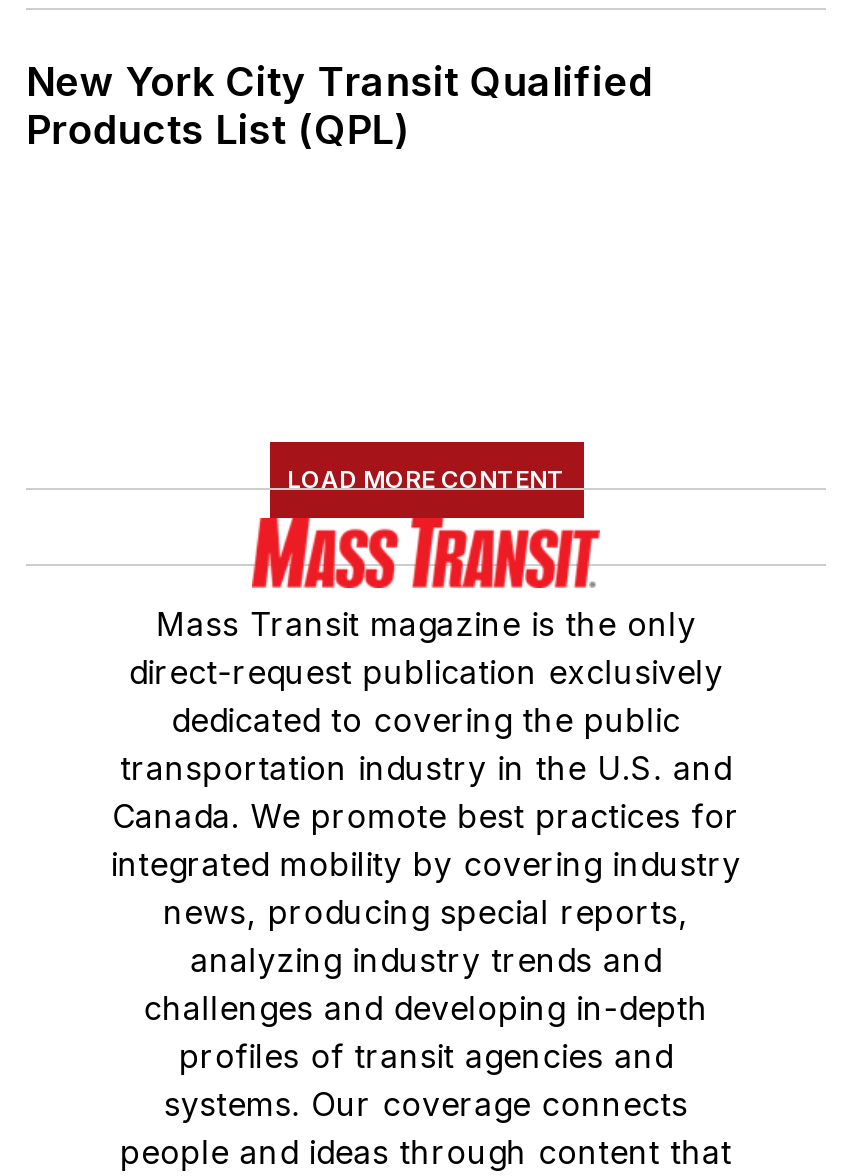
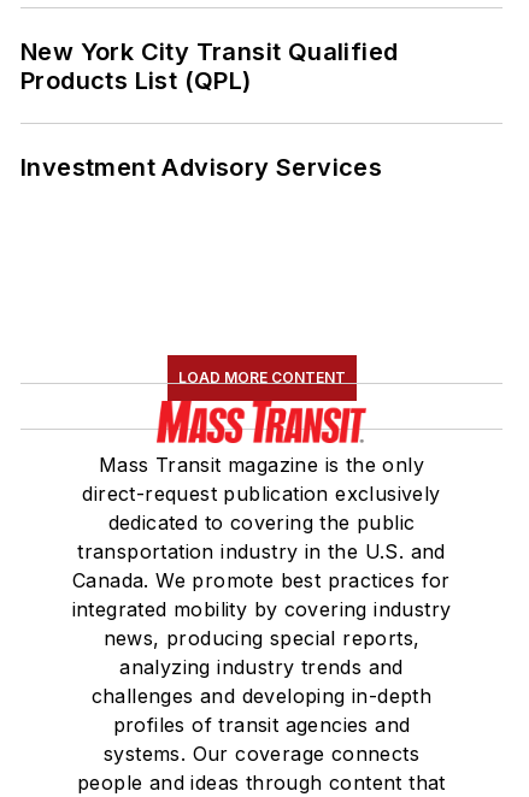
+ Investment Advisory Services
